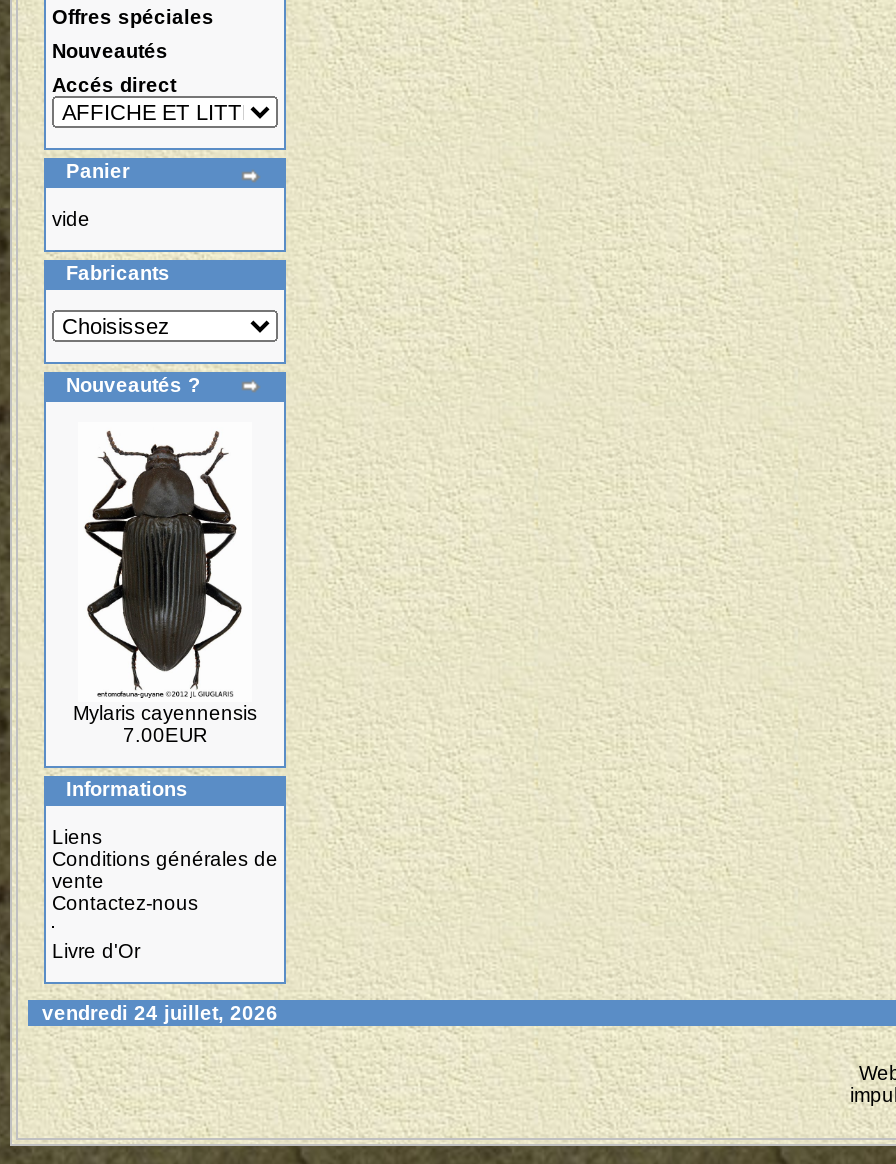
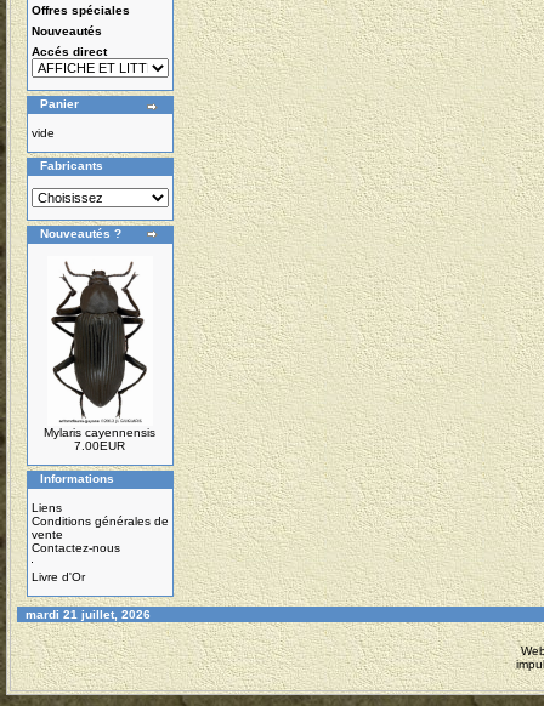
- vendredi 24 juillet, 2026
+ mardi 21 juillet, 2026
